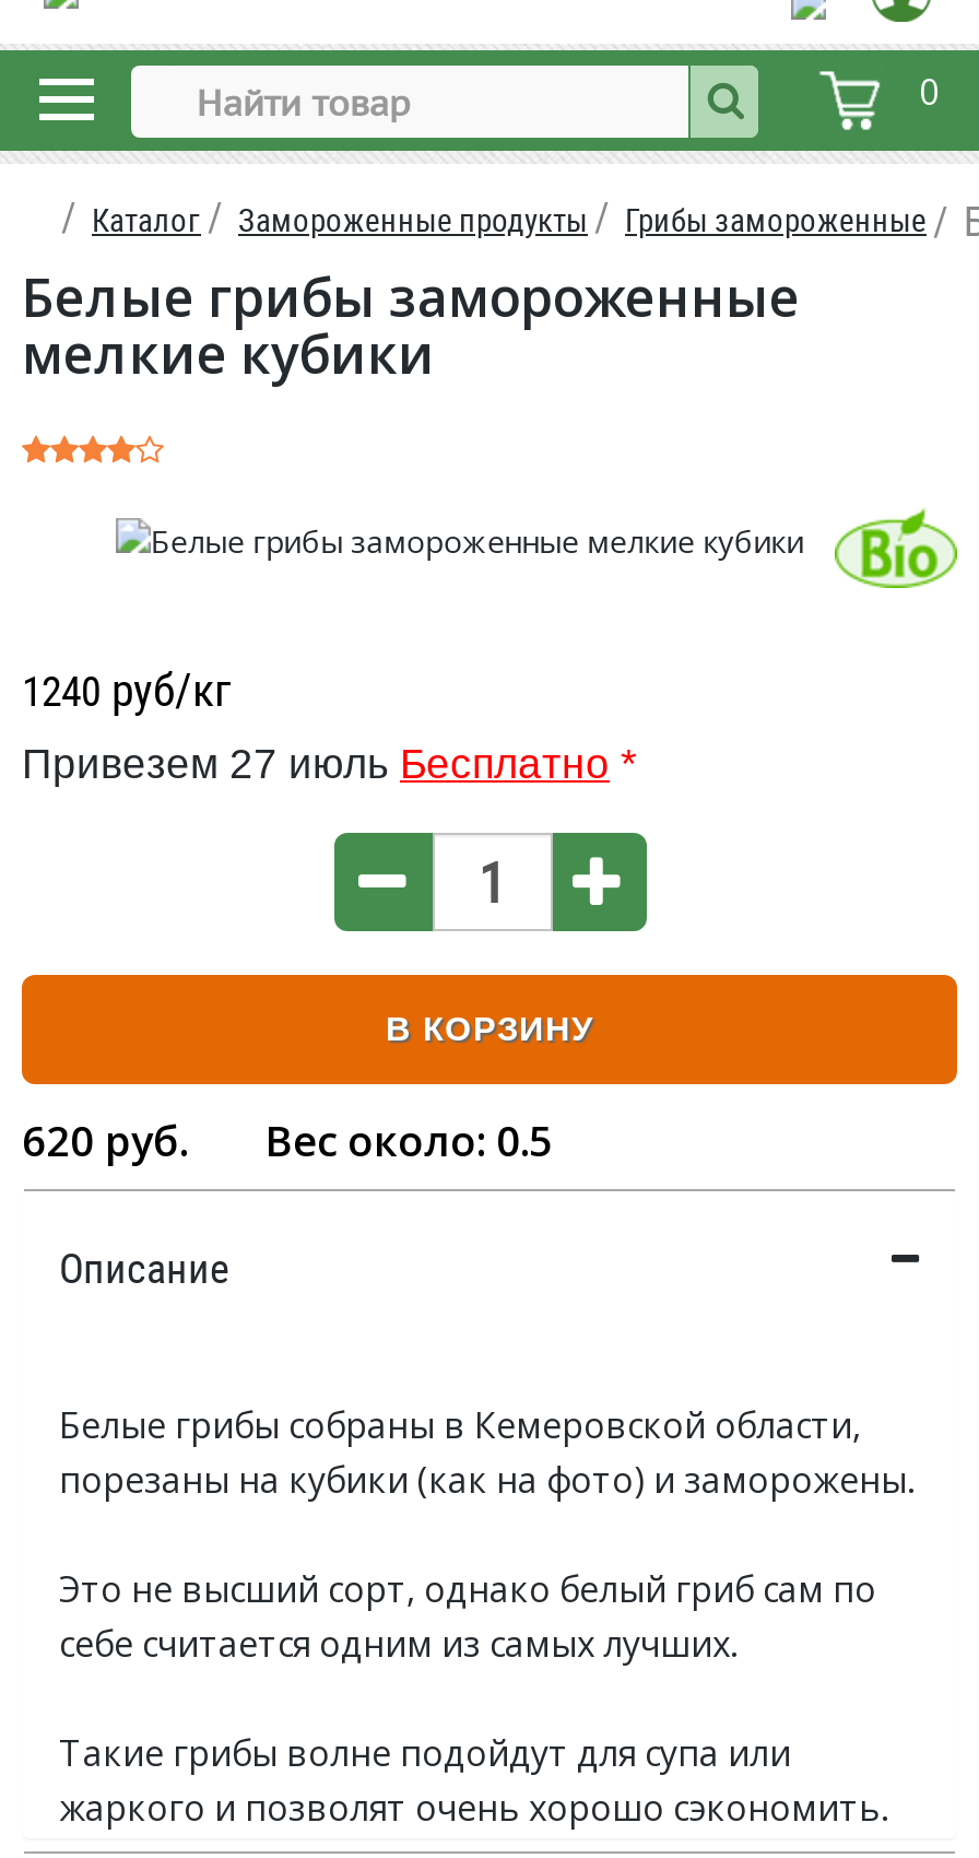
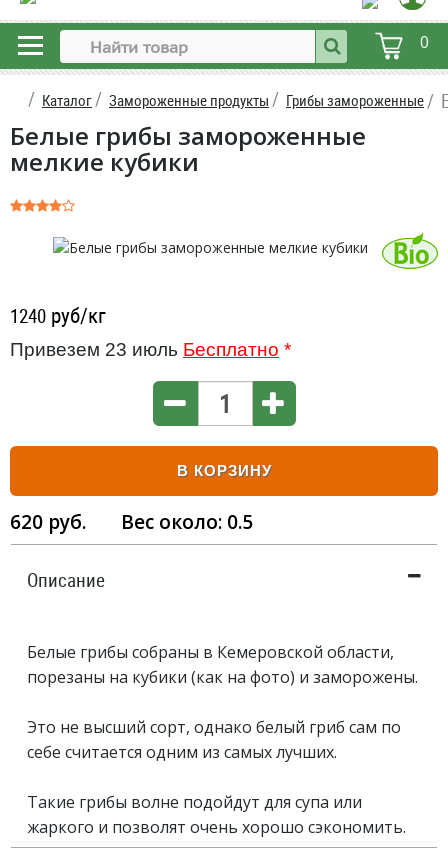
- Привезем 27 июль Бесплатно *
+ Привезем 23 июль Бесплатно *
